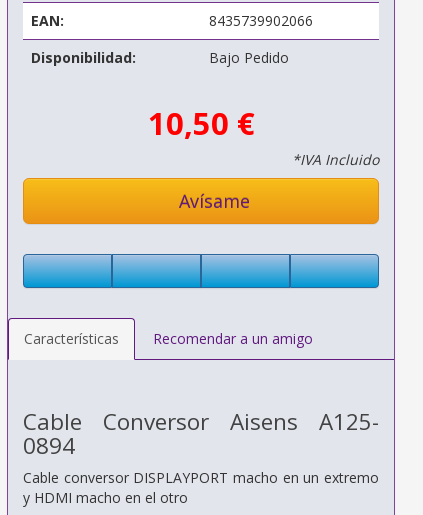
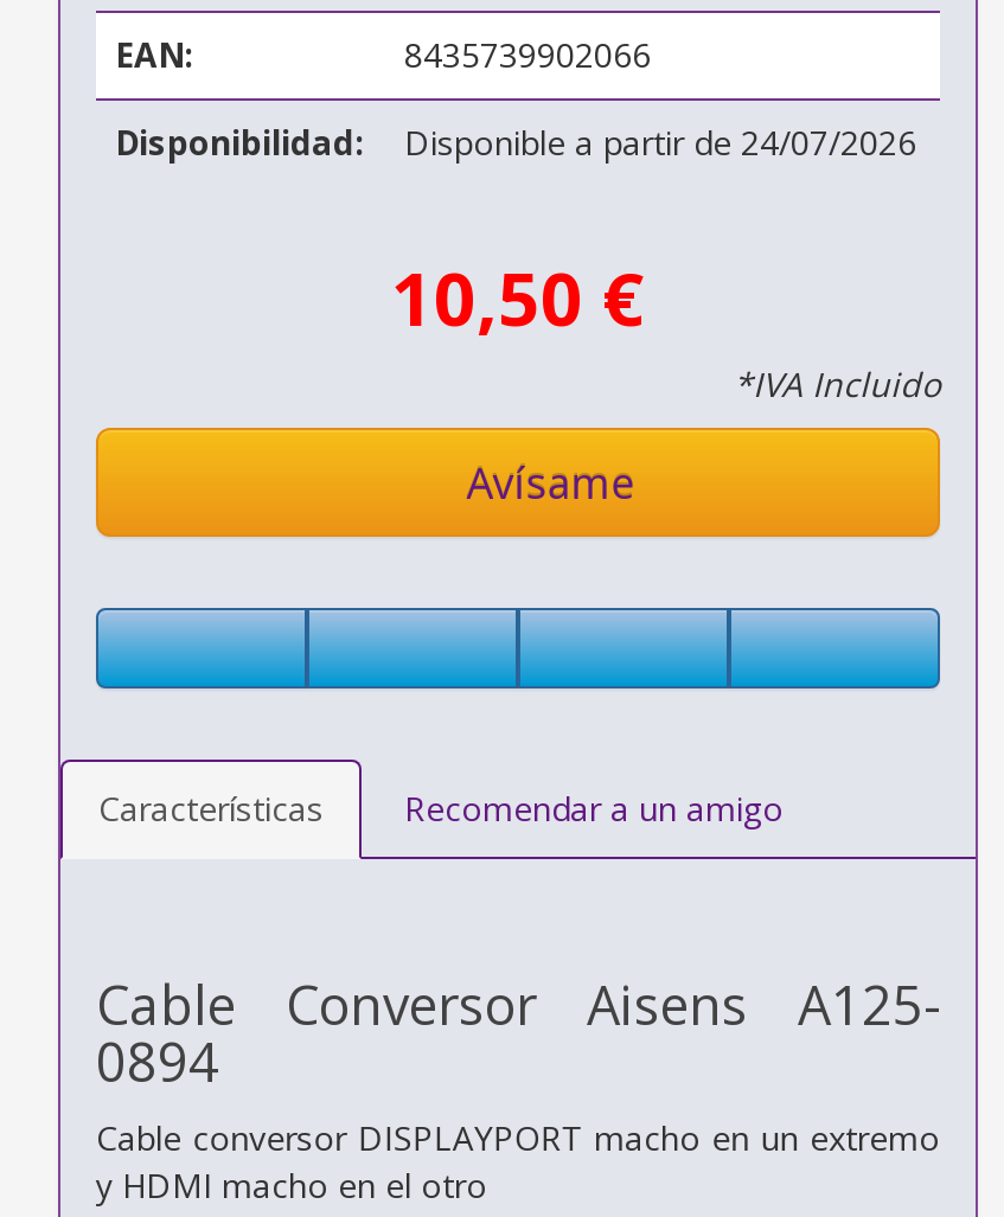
- Bajo Pedido
+ Disponible a partir de 24/07/2026
